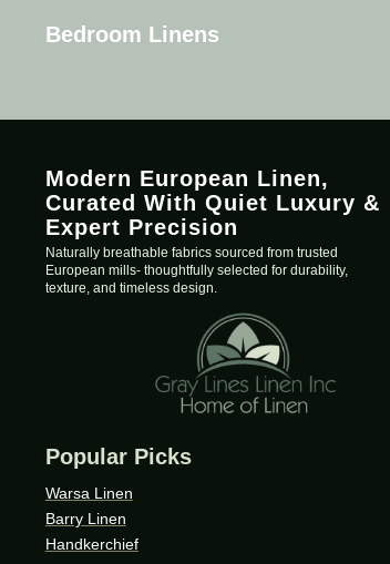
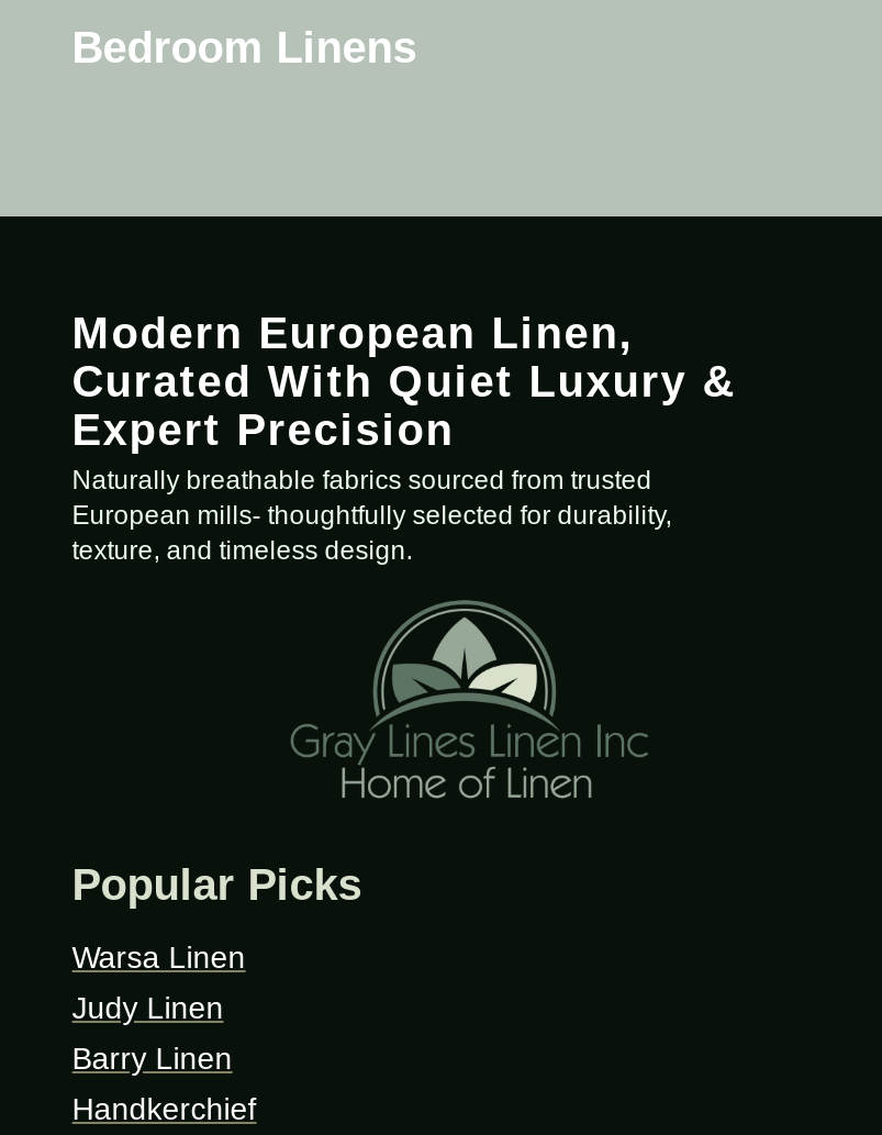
+ Judy Linen
